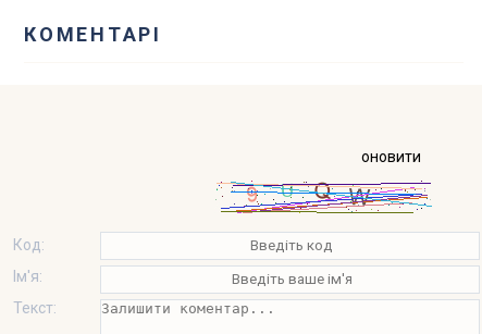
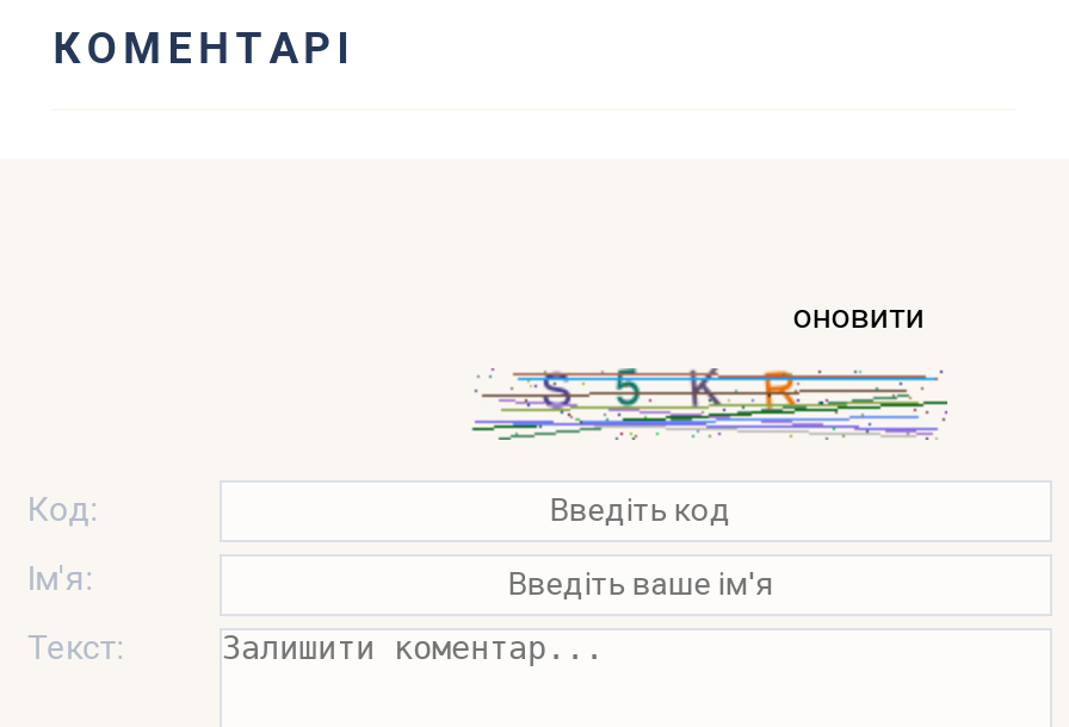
- [image]
+ [image]
